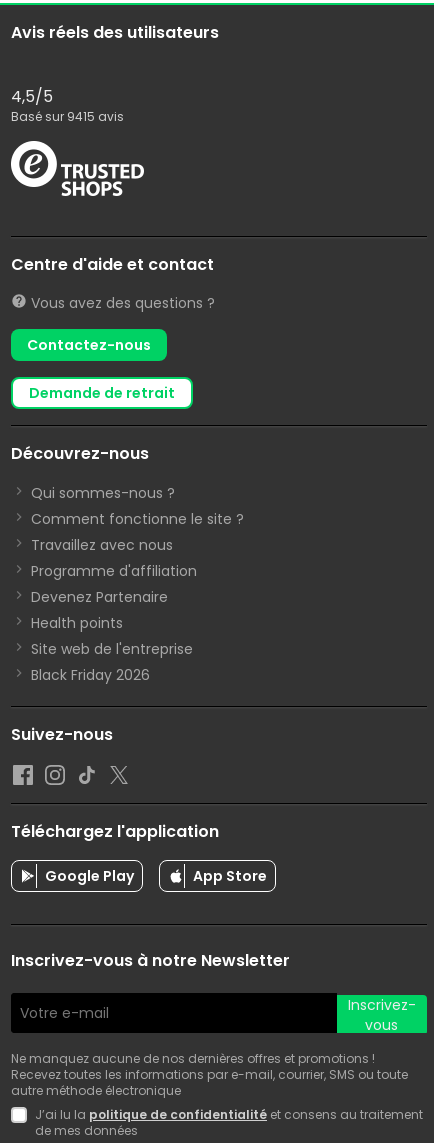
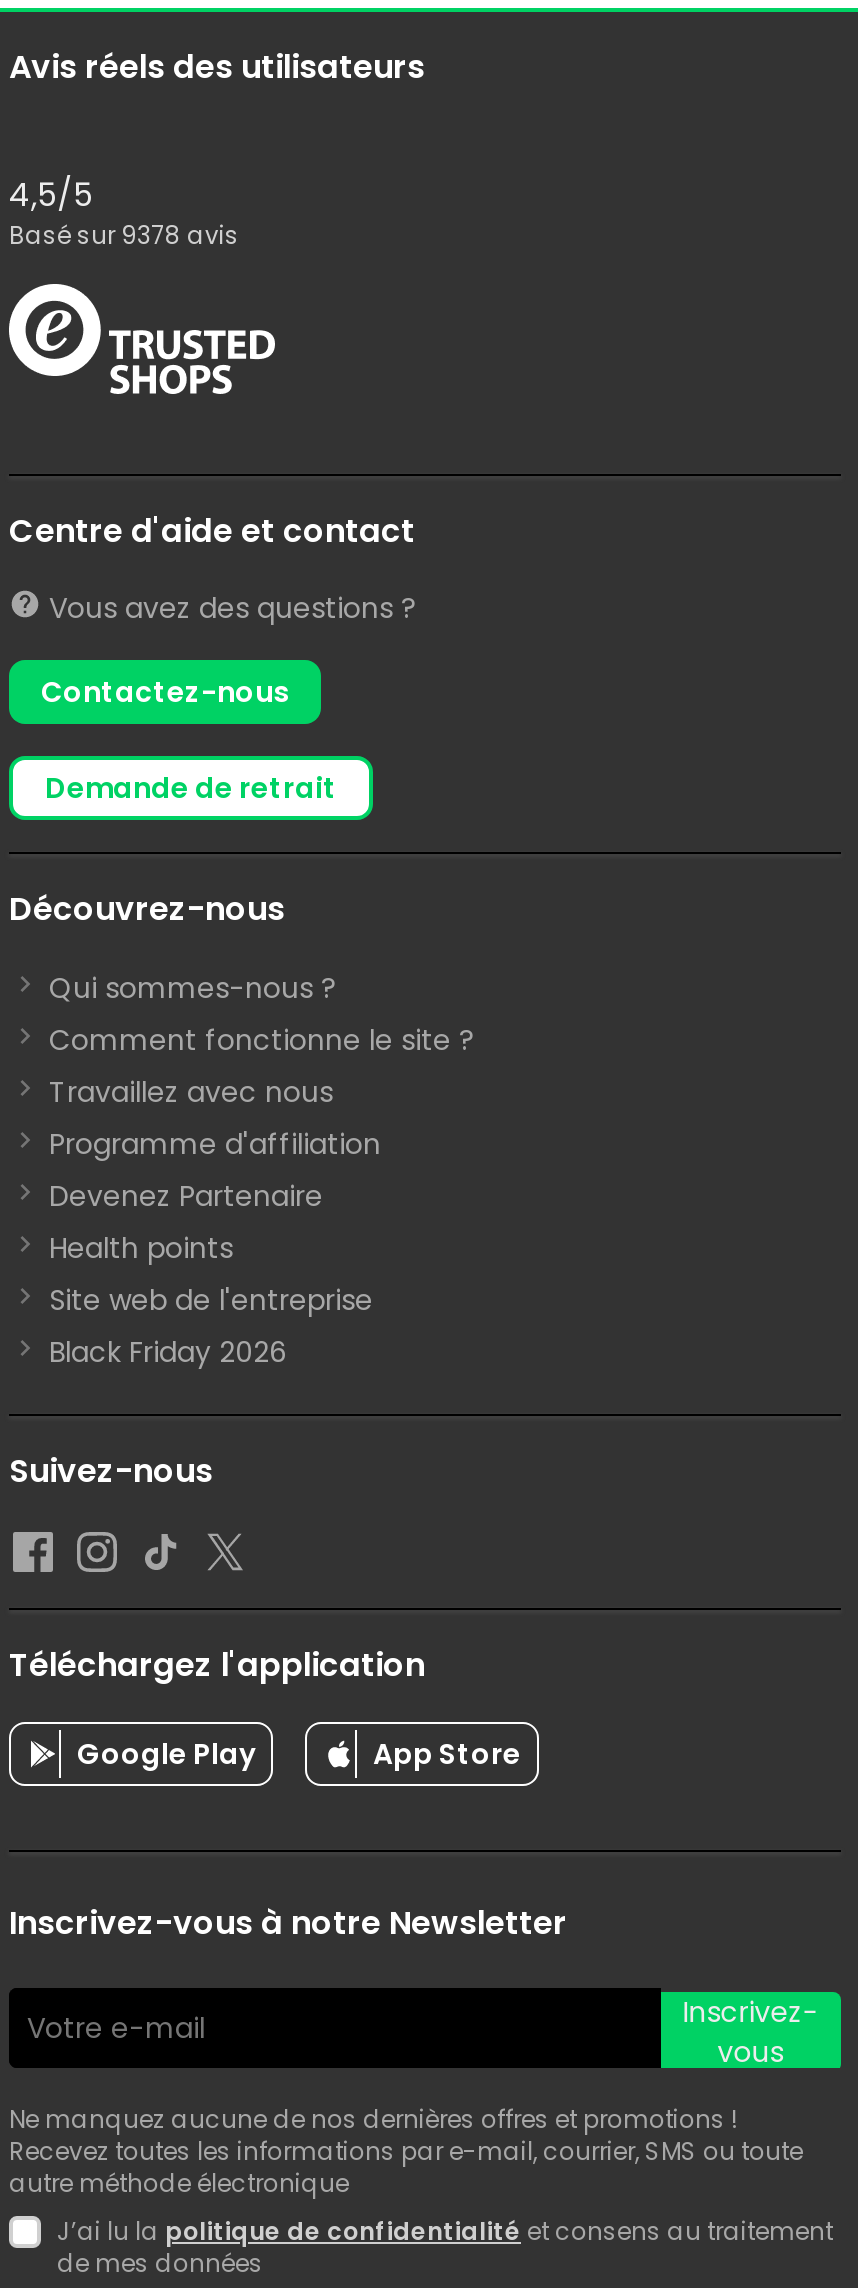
- Basé sur 9415 avis
+ Basé sur 9378 avis
